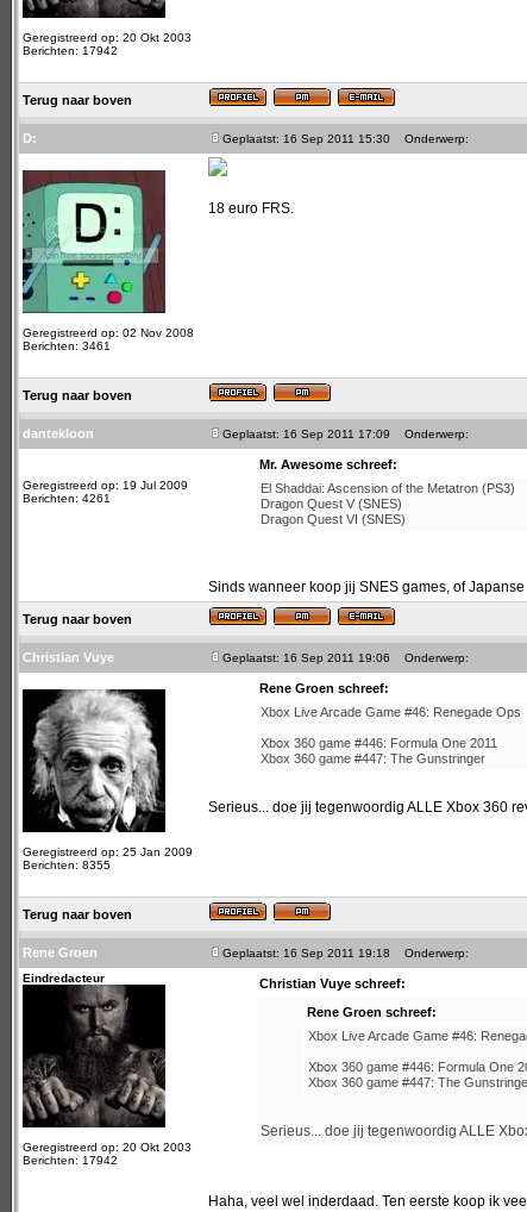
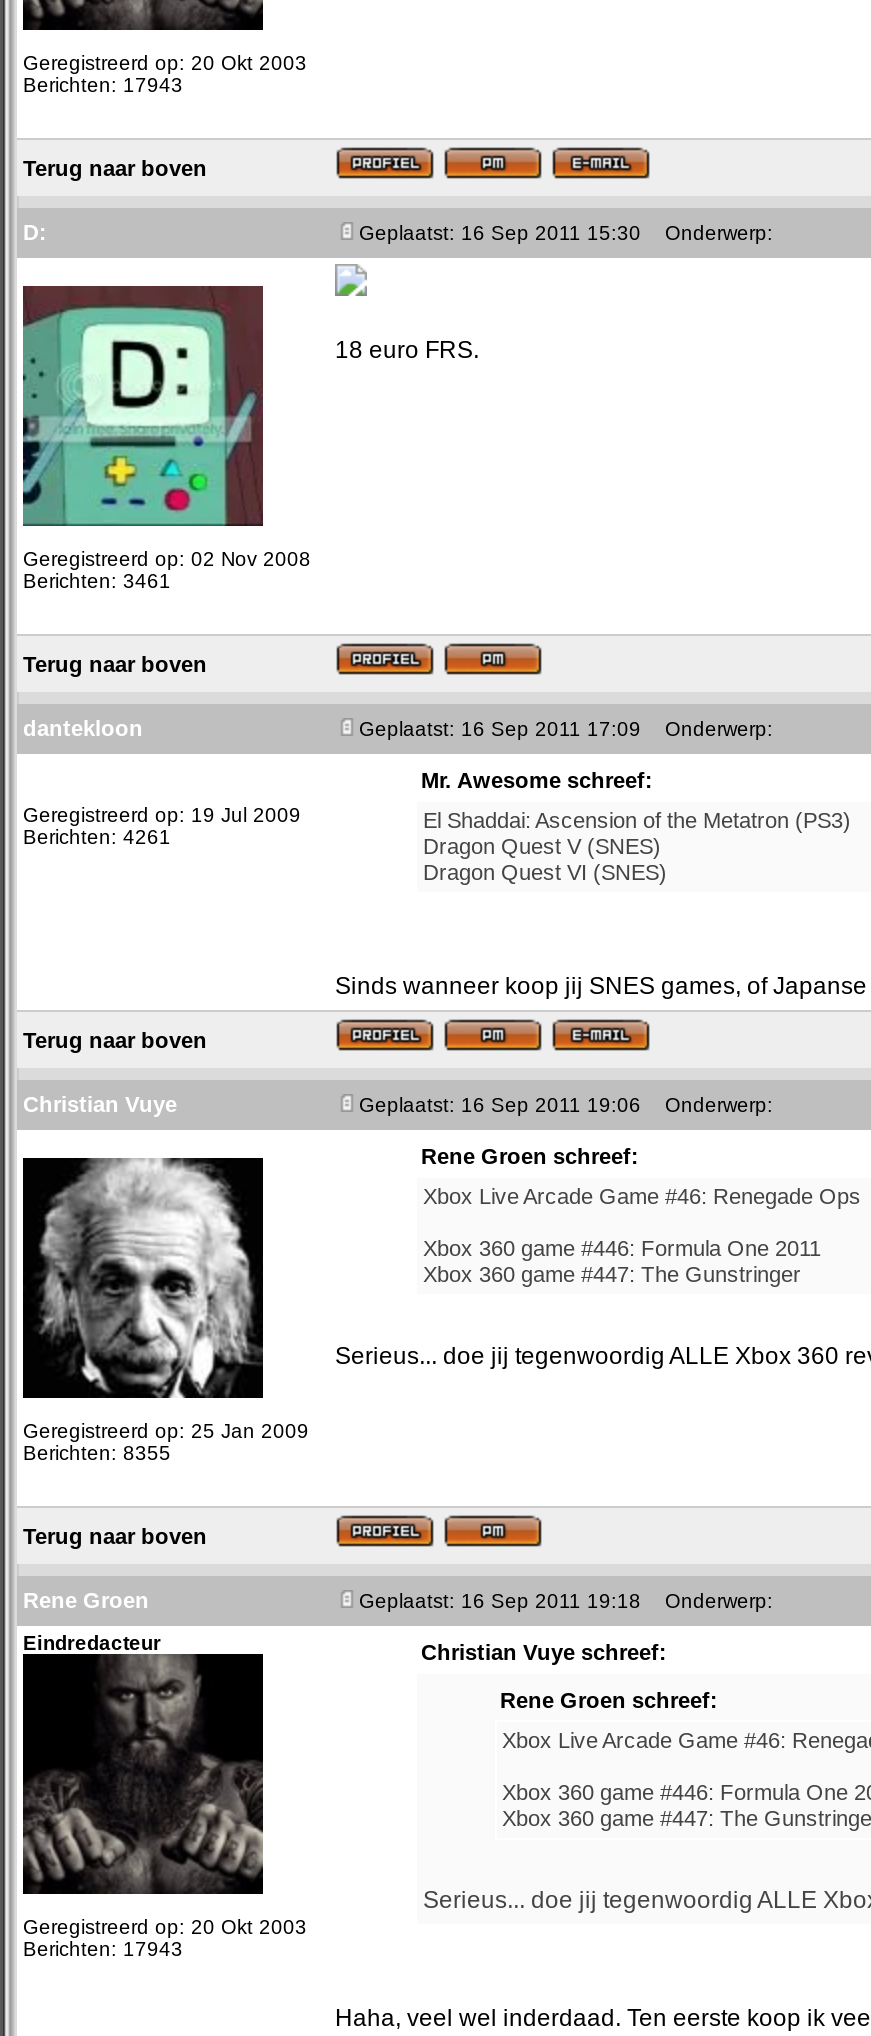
- Berichten: 17942
+ Berichten: 17943

- Berichten: 17942
+ Berichten: 17943
